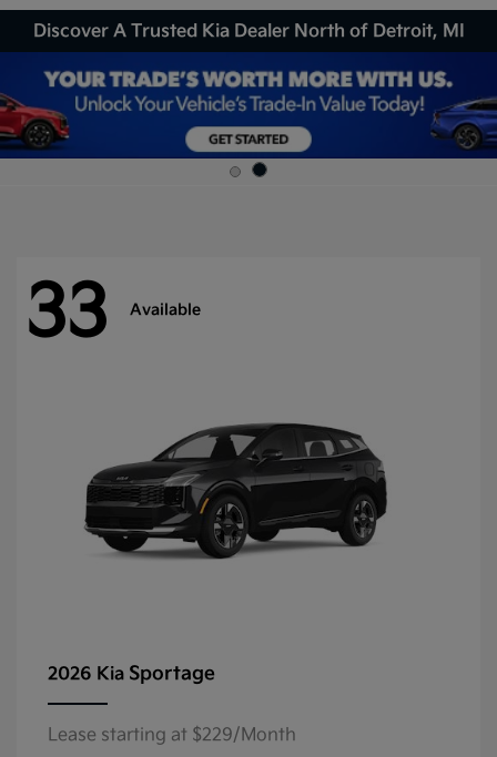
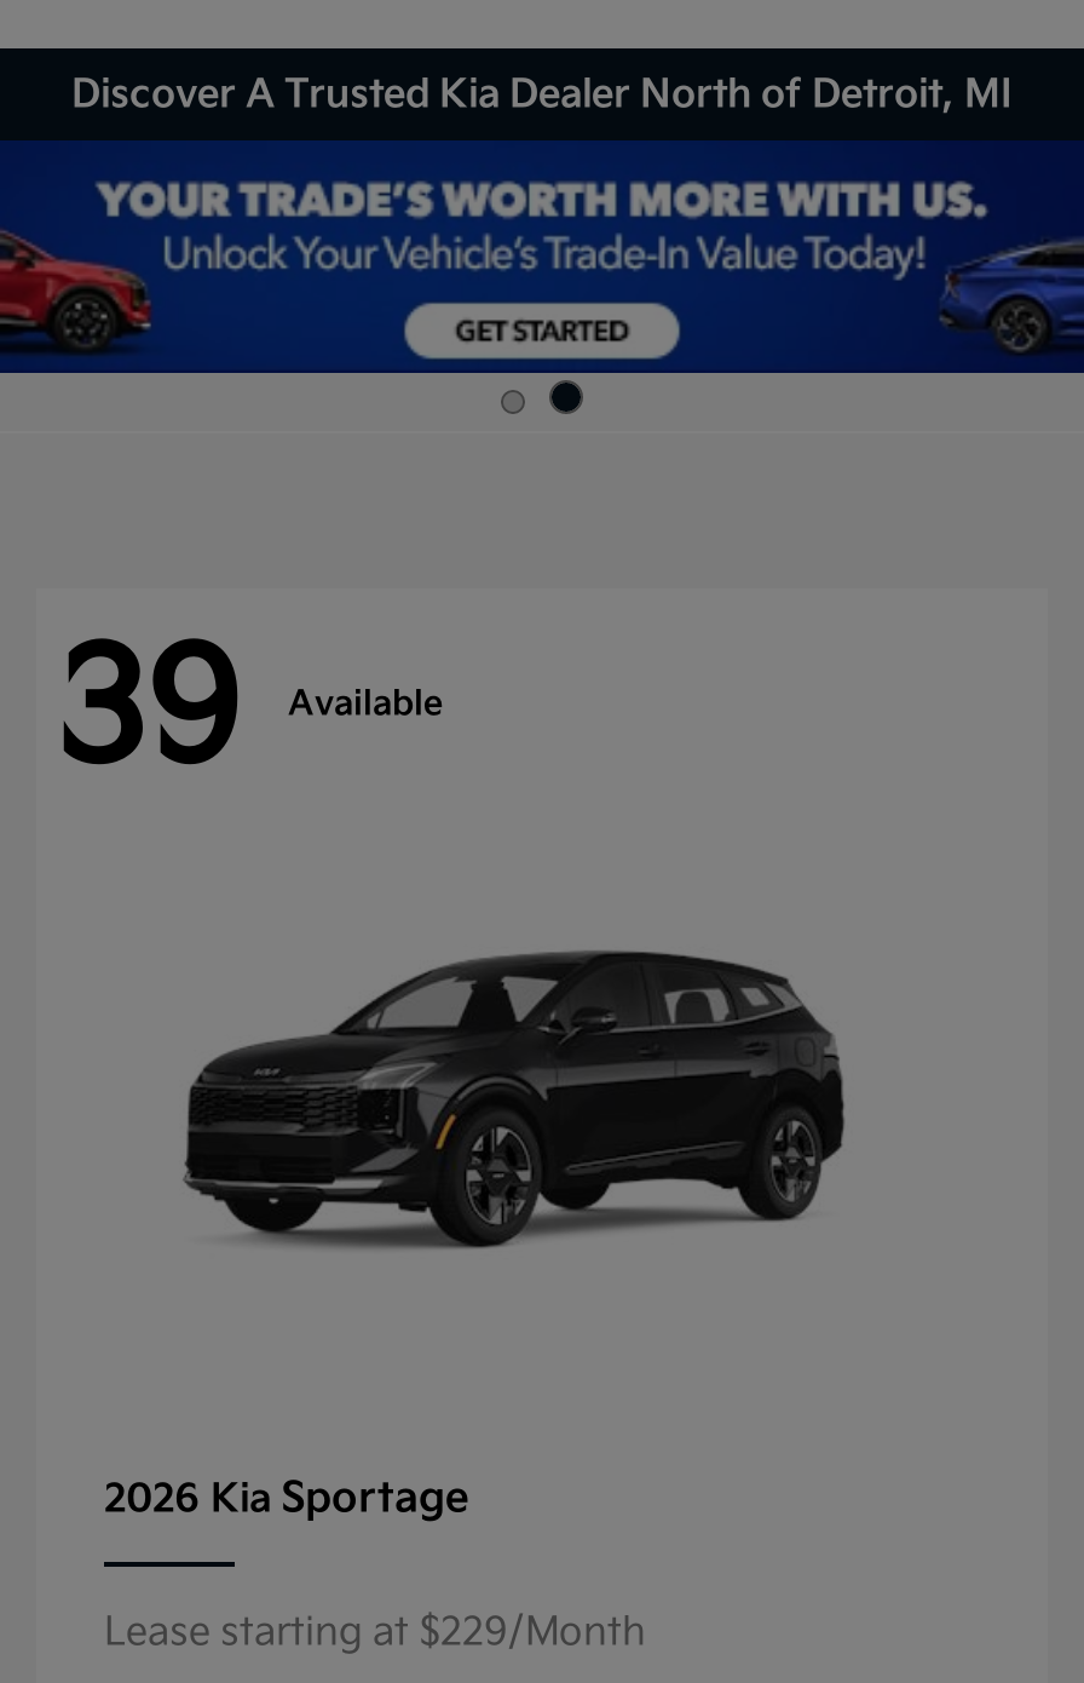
- 33 Available
+ 39 Available
